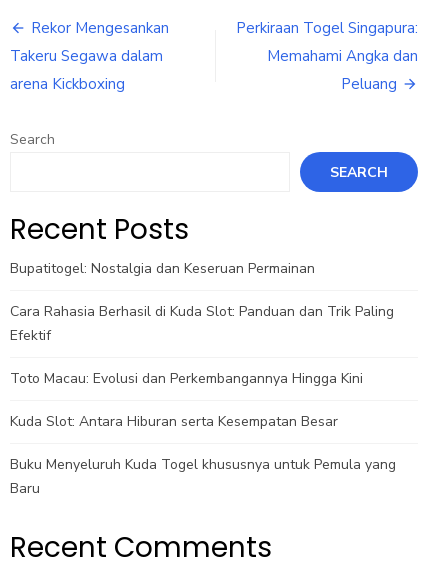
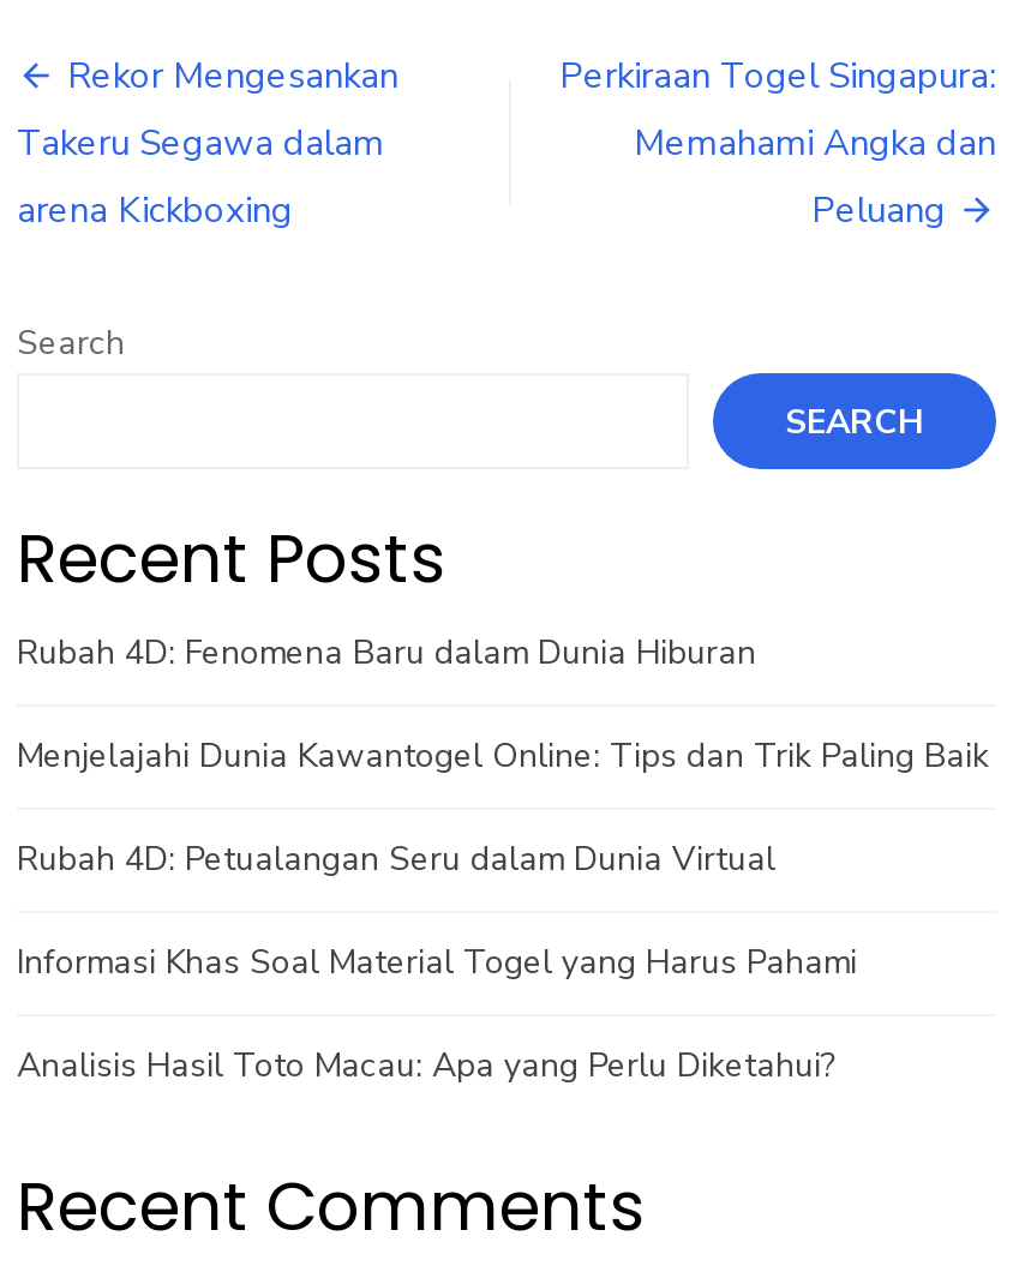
- Bupatitogel: Nostalgia dan Keseruan Permainan
+ Rubah 4D: Fenomena Baru dalam Dunia Hiburan

- Cara Rahasia Berhasil di Kuda Slot: Panduan dan Trik Paling
- Efektif
+ Menjelajahi Dunia Kawantogel Online: Tips dan Trik Paling Baik

- Toto Macau: Evolusi dan Perkembangannya Hingga Kini
+ Rubah 4D: Petualangan Seru dalam Dunia Virtual

- Kuda Slot: Antara Hiburan serta Kesempatan Besar
+ Informasi Khas Soal Material Togel yang Harus Pahami

- Buku Menyeluruh Kuda Togel khususnya untuk Pemula yang
- Baru
+ Analisis Hasil Toto Macau: Apa yang Perlu Diketahui?
